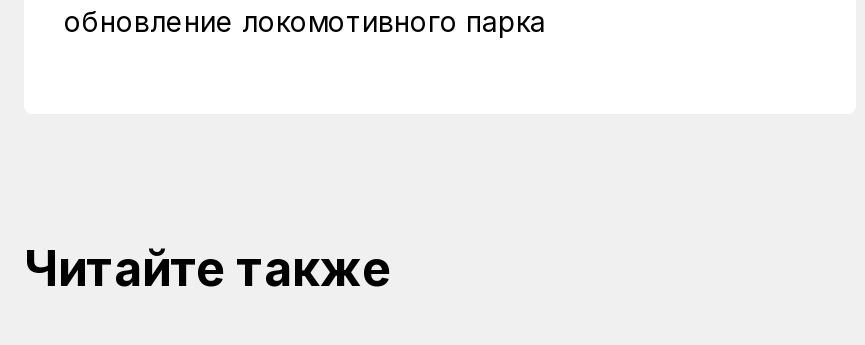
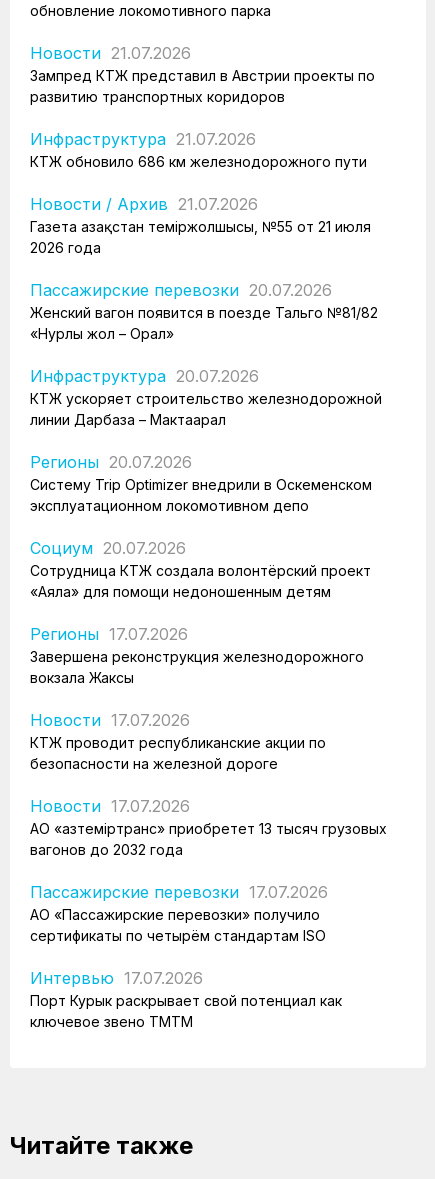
+ Новости 21.07.2026
+ Зампред КТЖ представил в Австрии проекты по
+ развитию транспортных коридоров
+ Инфраструктура 21.07.2026
+ КТЖ обновило 686 км железнодорожного пути
+ Новости / Архив 21.07.2026
+ Газета Қазақстан теміржолшысы, №55 от 21 июля
+ 2026 года
+ Пассажирские перевозки 20.07.2026
+ Женский вагон появится в поезде Тальго №81/82
+ «Нурлы жол – Орал»
+ Инфраструктура 20.07.2026
+ КТЖ ускоряет строительство железнодорожной
+ линии Дарбаза – Мактаарал
+ Регионы 20.07.2026
+ Систему Trip Optimizer внедрили в Оскеменском
+ эксплуатационном локомотивном депо
+ Социум 20.07.2026
+ Сотрудница КТЖ создала волонтёрский проект
+ «Аяла» для помощи недоношенным детям
+ Регионы 17.07.2026
+ Завершена реконструкция железнодорожного
+ вокзала Жаксы
+ Новости 17.07.2026
+ КТЖ проводит республиканские акции по
+ безопасности на железной дороге
+ Новости 17.07.2026
+ АО «Қазтеміртранс» приобретет 13 тысяч грузовых
+ вагонов до 2032 года
+ Пассажирские перевозки 17.07.2026
+ АО «Пассажирские перевозки» получило
+ сертификаты по четырём стандартам ISO
+ Интервью 17.07.2026
+ Порт Курык раскрывает свой потенциал как
+ ключевое звено ТМТМ
